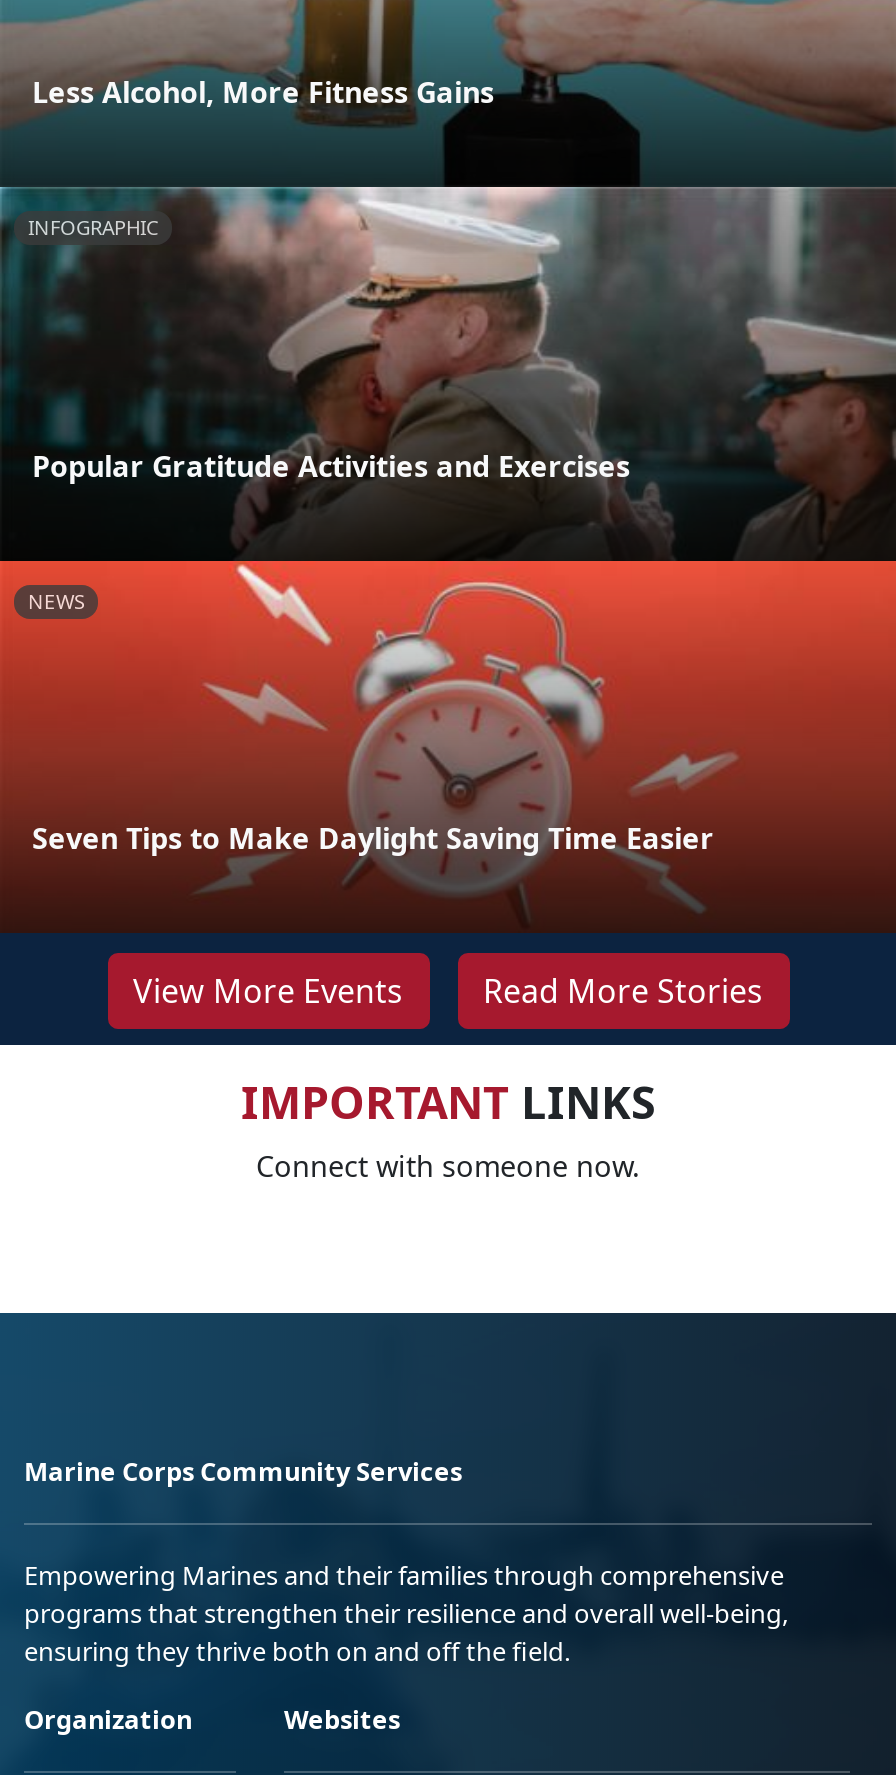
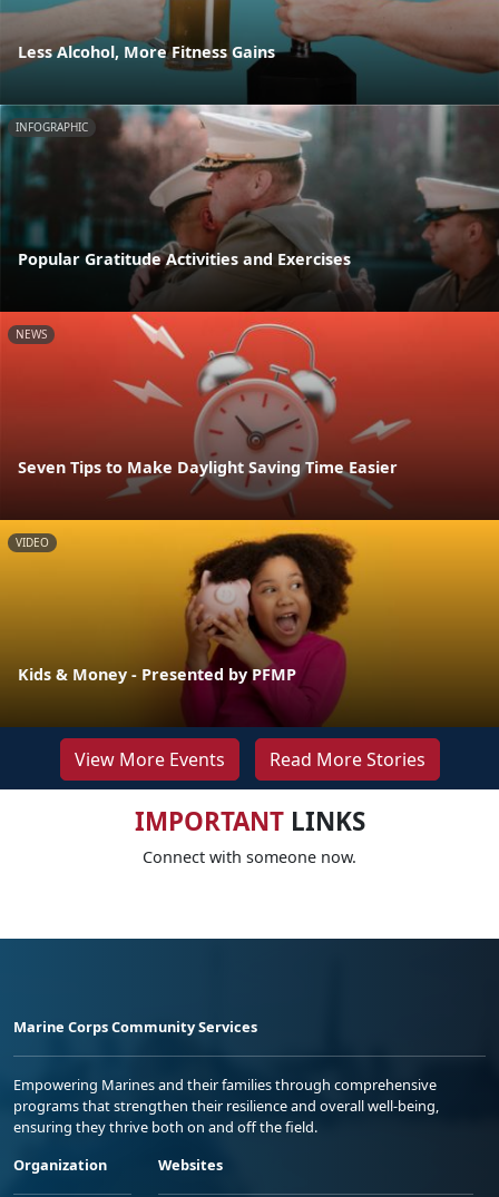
+ [image]
+ VIDEO

+ Kids & Money - Presented by PFMP
